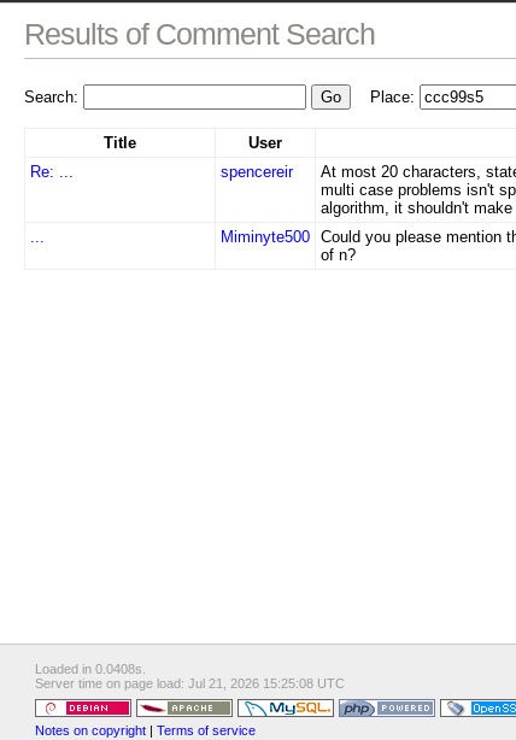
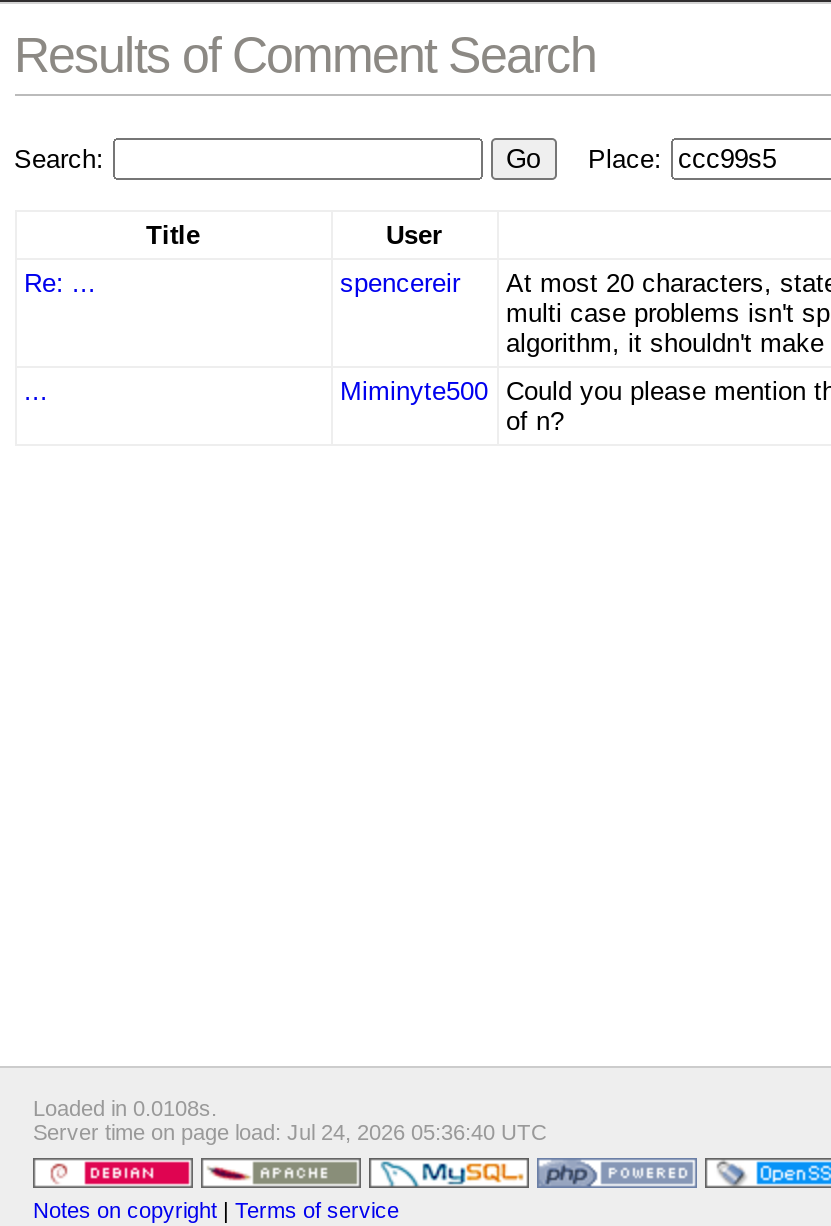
- Loaded in 0.0408s.
+ Loaded in 0.0108s.

- Server time on page load: Jul 21, 2026 15:25:08 UTC
+ Server time on page load: Jul 24, 2026 05:36:40 UTC
